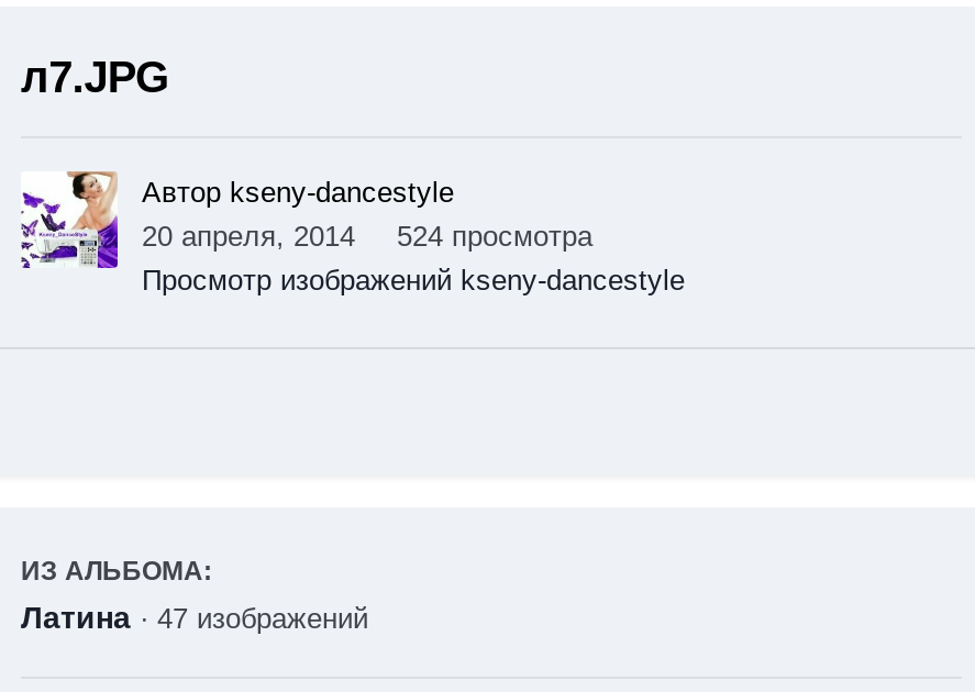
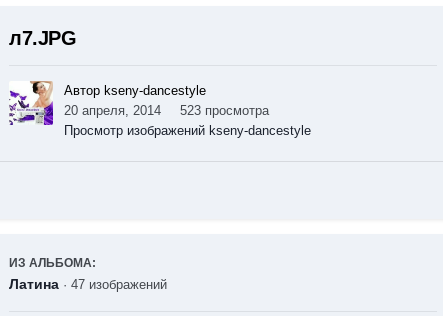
- 20 апреля, 2014 524 просмотра
+ 20 апреля, 2014 523 просмотра
